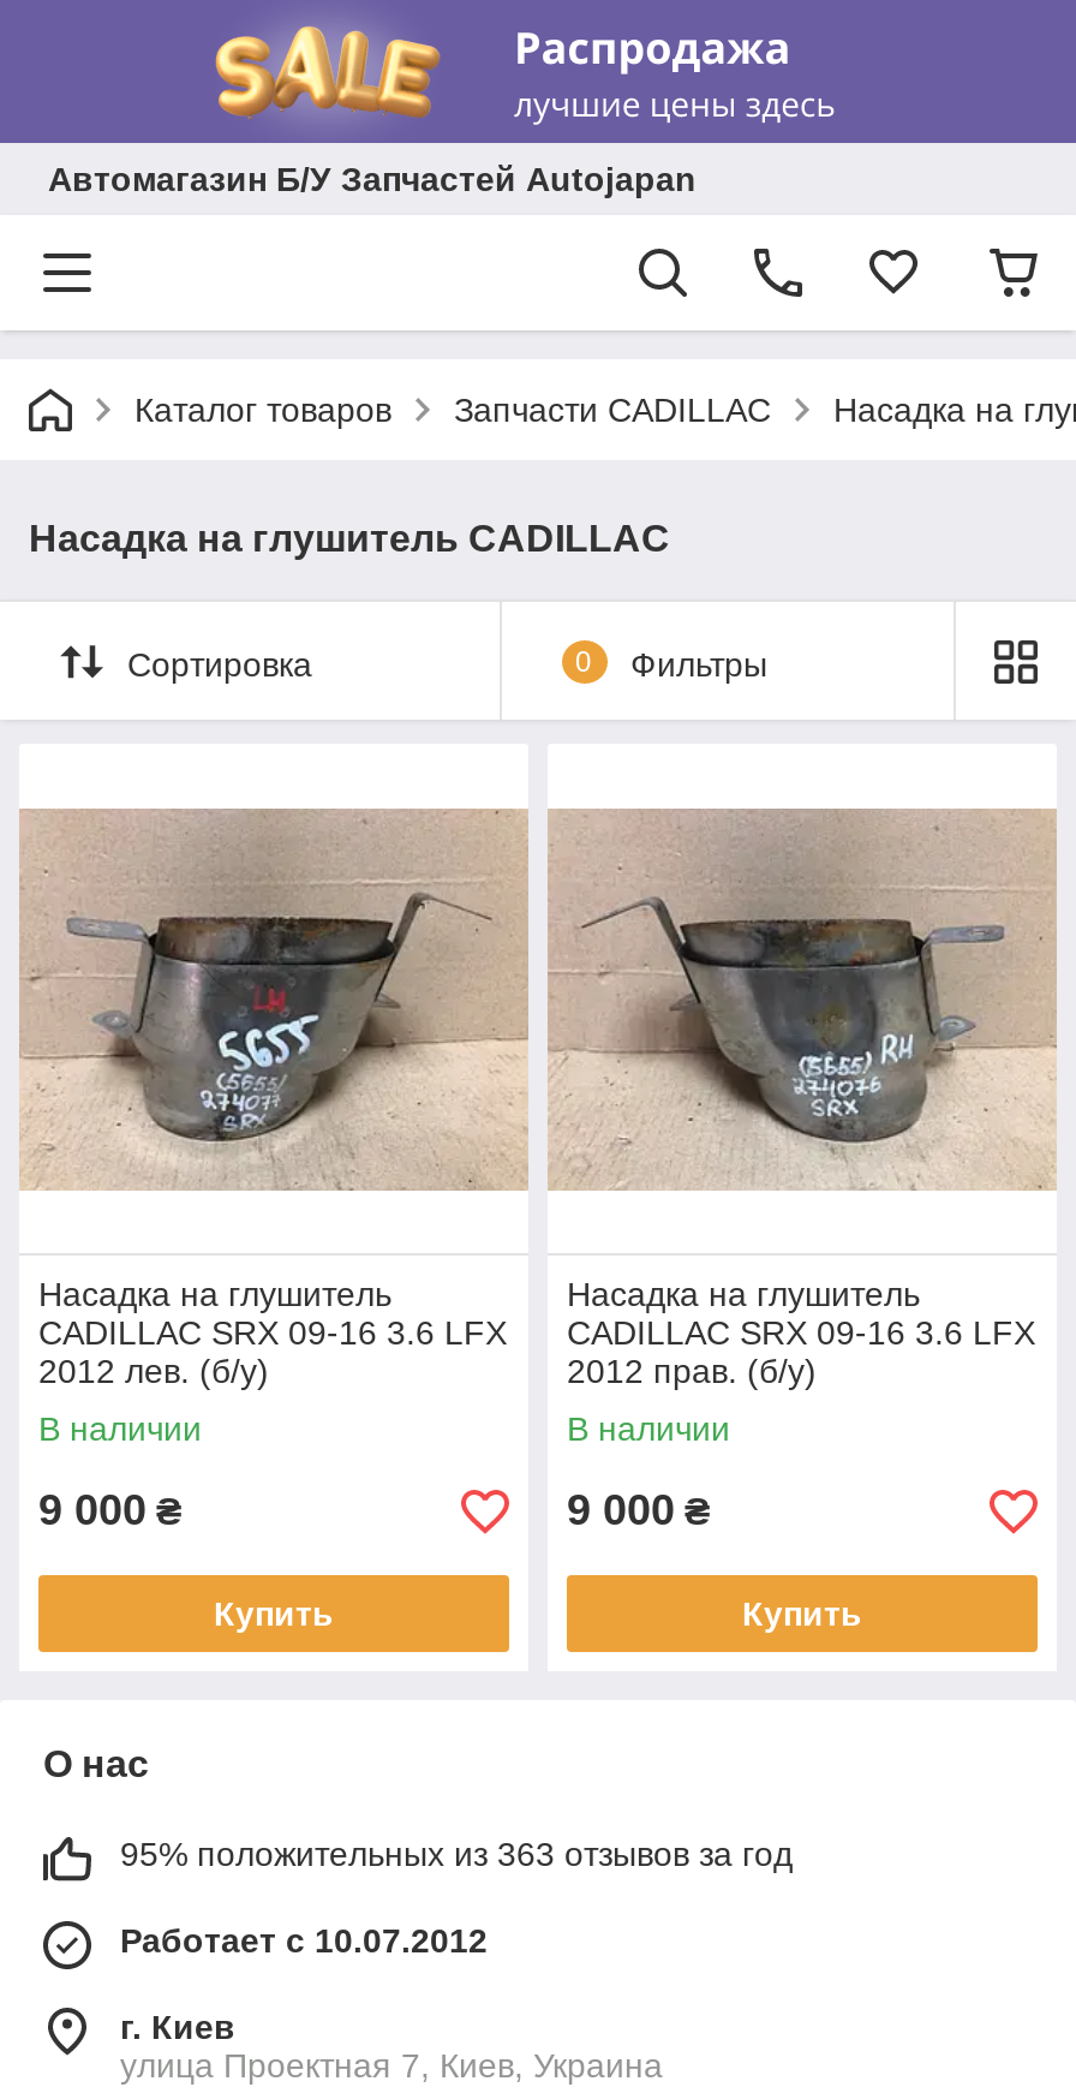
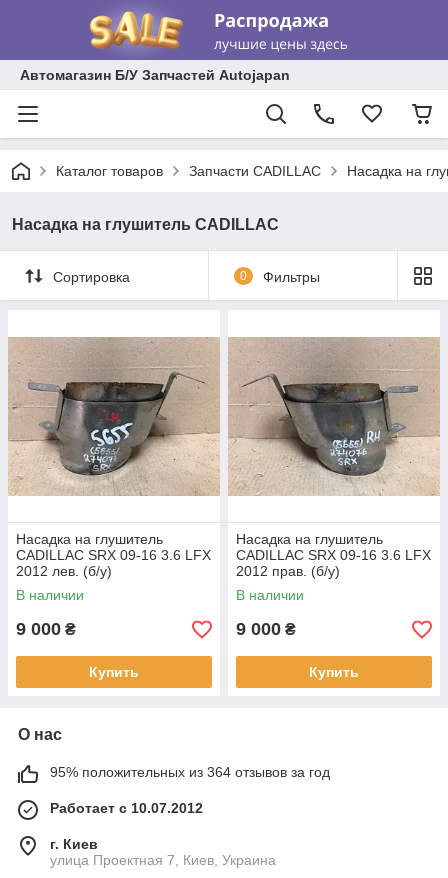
- 95% положительных из 363 отзывов за год
+ 95% положительных из 364 отзывов за год
